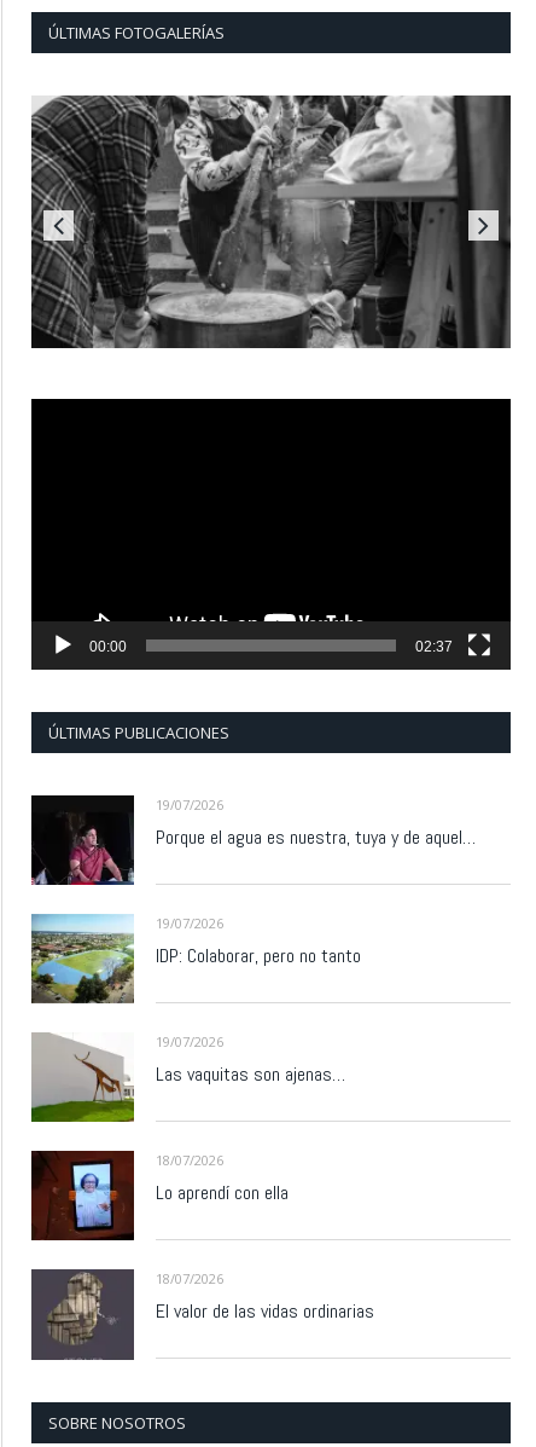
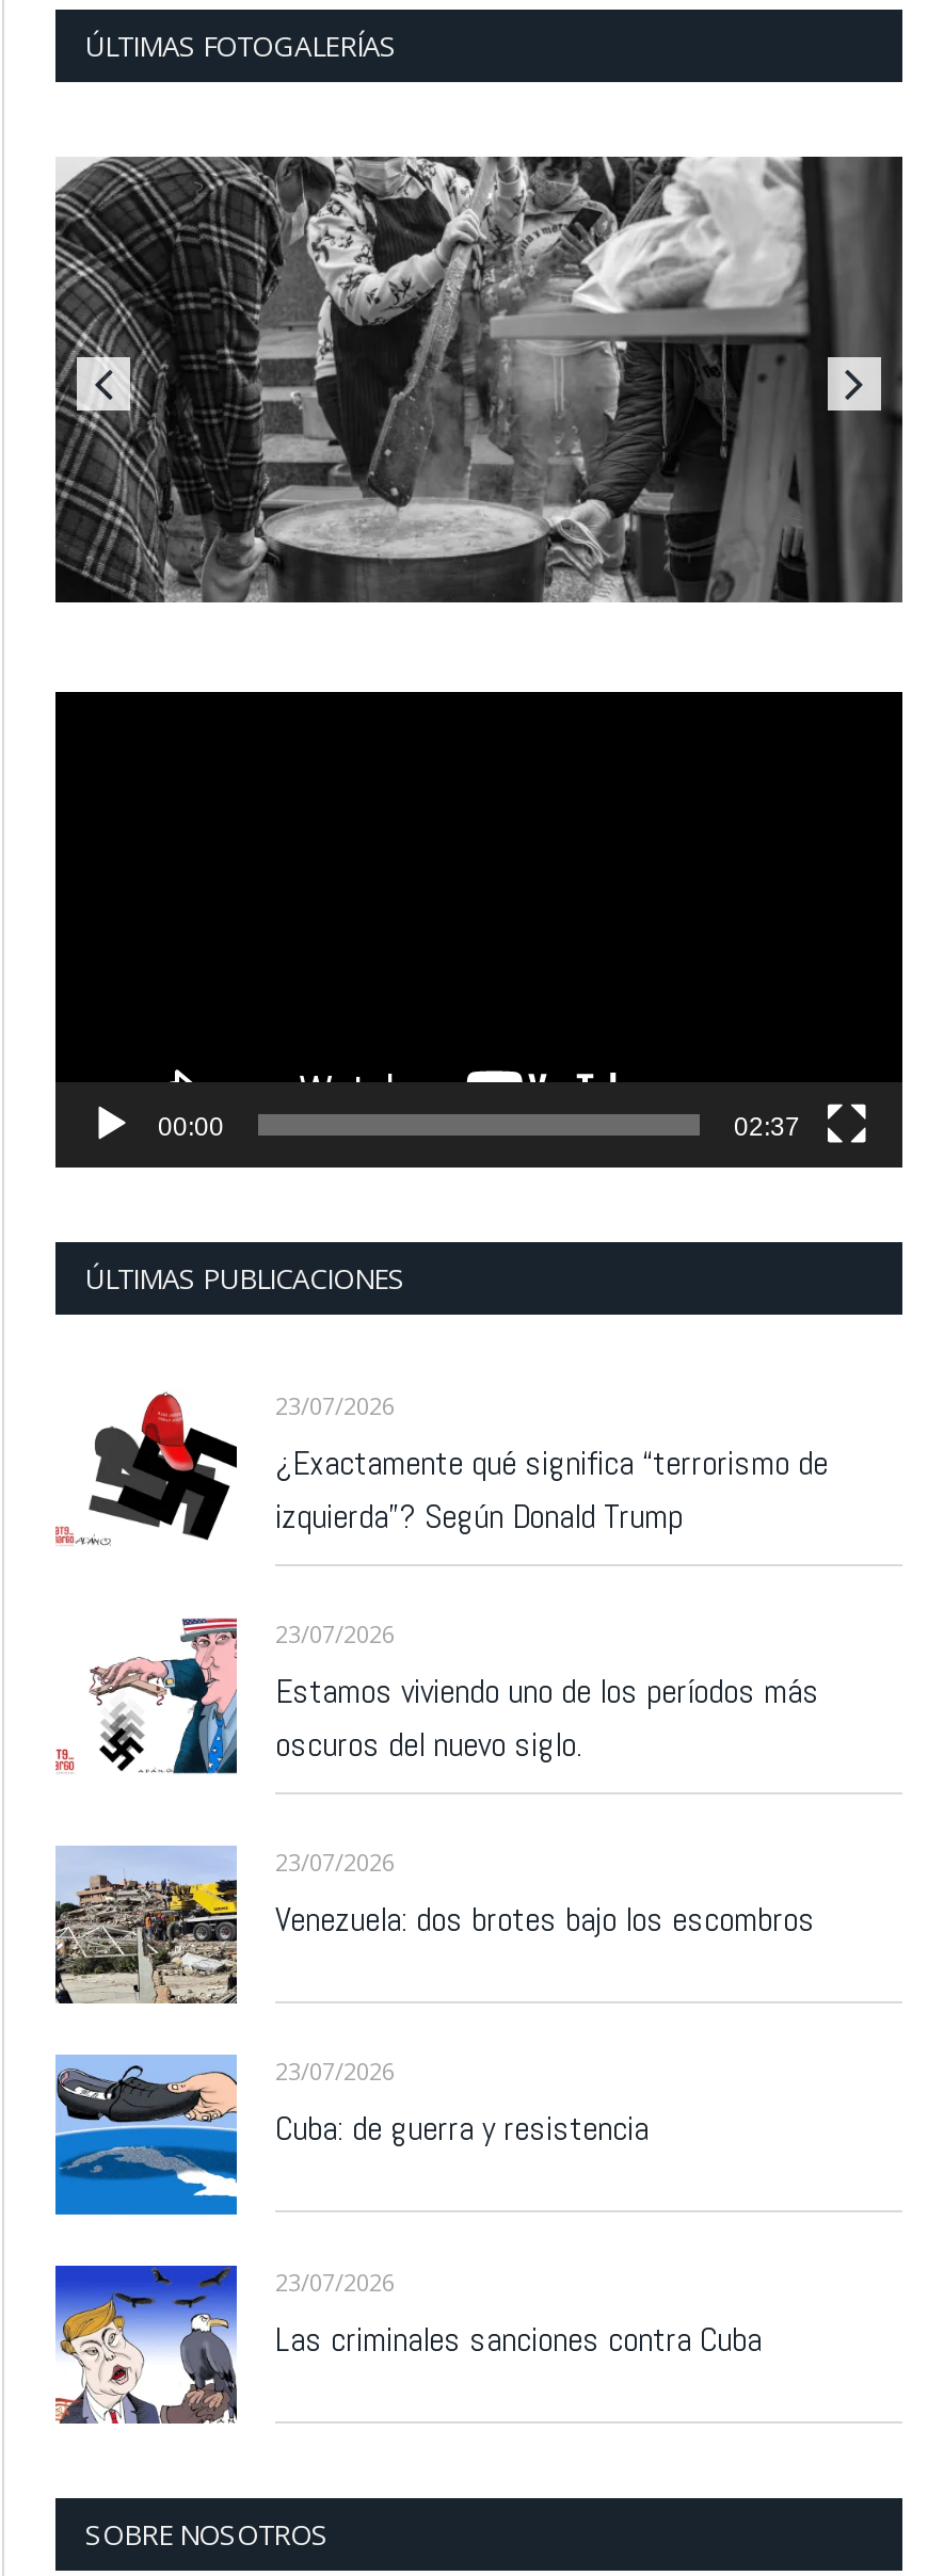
- [image]
- 19/07/2026
- Porque el agua es nuestra, tuya y de aquel…
+ [image]
+ 23/07/2026
+ ¿Exactamente qué significa “terrorismo de
+ izquierda”? Según Donald Trump

- [image]
- 19/07/2026
- IDP: Colaborar, pero no tanto
+ [image]
+ 23/07/2026
+ Estamos viviendo uno de los períodos más
+ oscuros del nuevo siglo.

- [image]
- 19/07/2026
- Las vaquitas son ajenas…
+ [image]
+ 23/07/2026
+ Venezuela: dos brotes bajo los escombros

- [image]
- 18/07/2026
- Lo aprendí con ella
+ [image]
+ 23/07/2026
+ Cuba: de guerra y resistencia

- [image]
- 18/07/2026
- El valor de las vidas ordinarias
+ [image]
+ 23/07/2026
+ Las criminales sanciones contra Cuba
